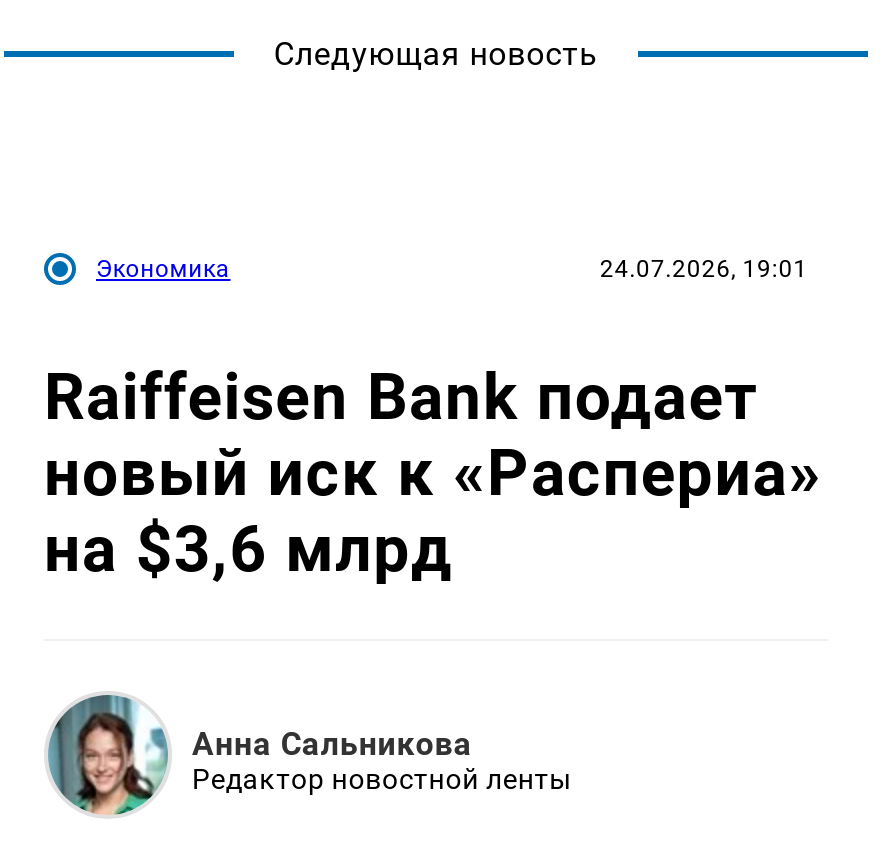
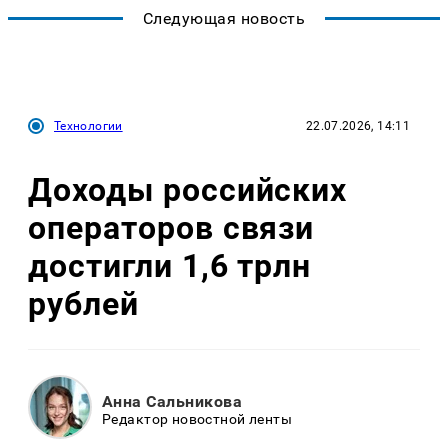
- Экономика
- 24.07.2026, 19:01
+ Технологии
+ 22.07.2026, 14:11

- Raiffeisen Bank подает
- новый иск к «Распериа»
- на $3,6 млрд
+ Доходы российских
+ операторов связи
+ достигли 1,6 трлн
+ рублей
